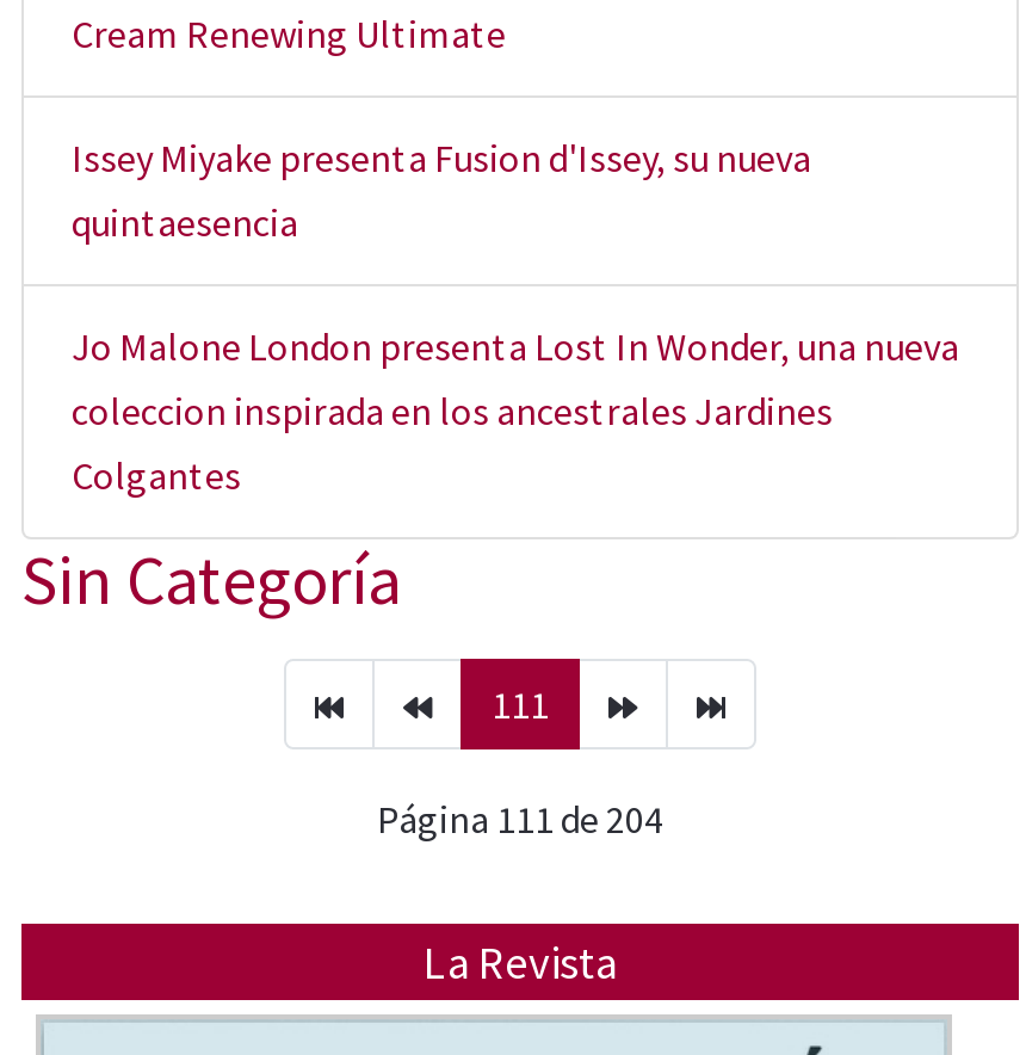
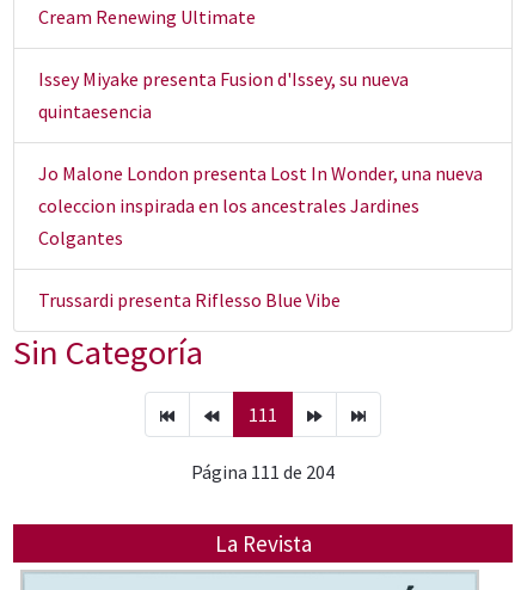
+ Trussardi presenta Riflesso Blue Vibe
